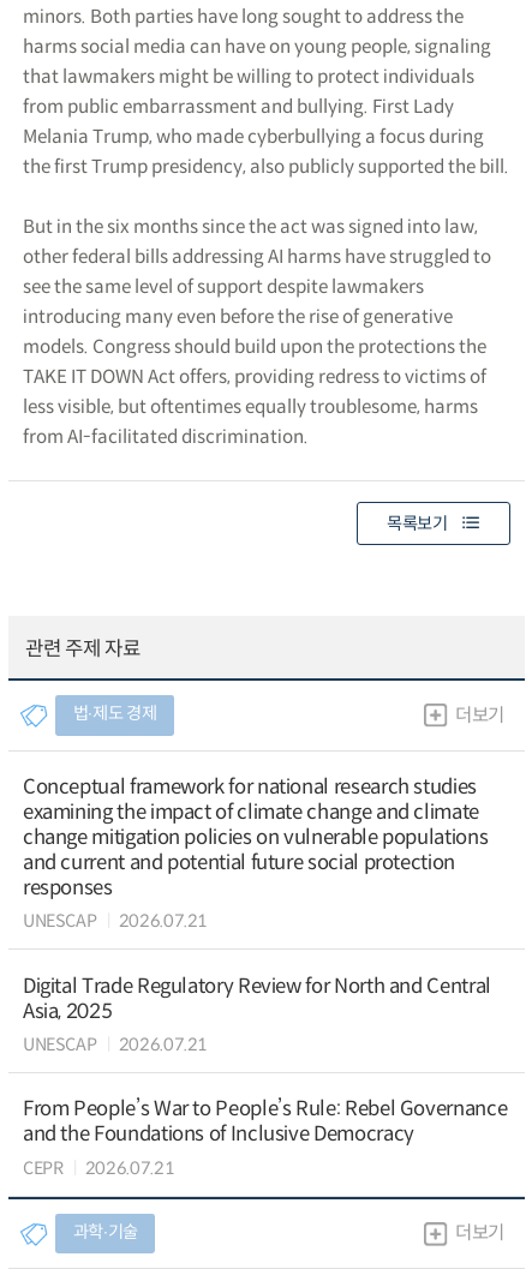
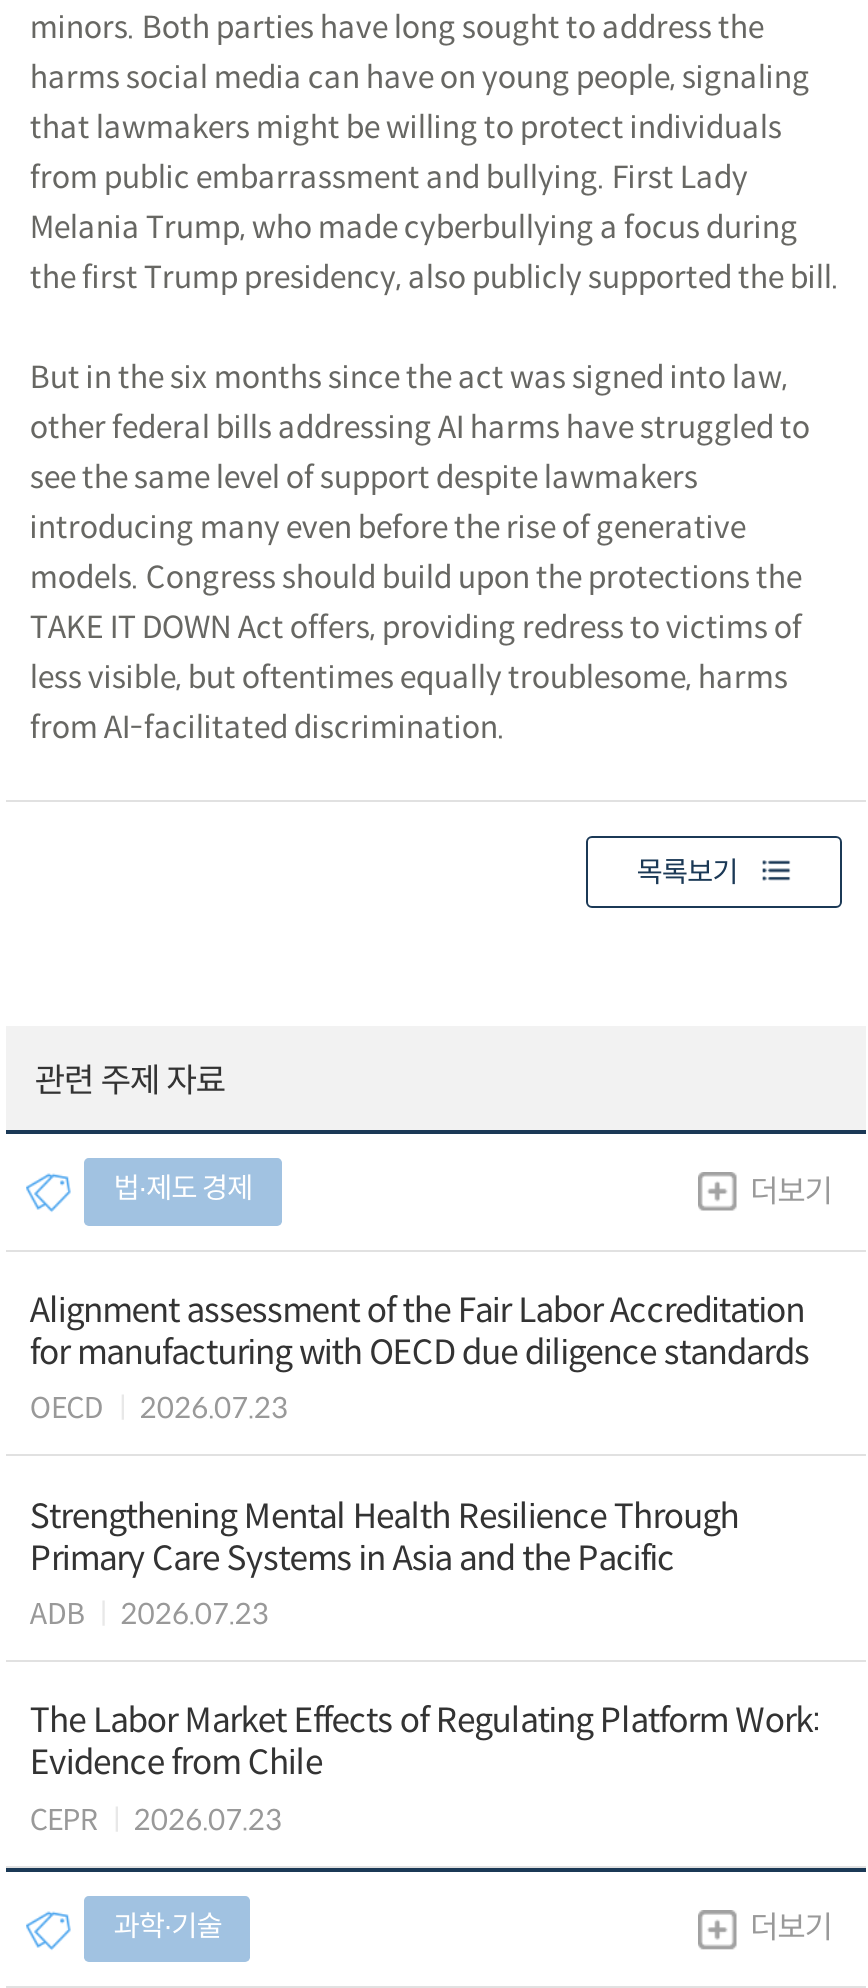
- Conceptual framework for national research studies
- examining the impact of climate change and climate
- change mitigation policies on vulnerable populations
- and current and potential future social protection
- responses
- UNESCAP
- 2026.07.21
+ Alignment assessment of the Fair Labor Accreditation
+ for manufacturing with OECD due diligence standards
+ OECD
+ 2026.07.23

- Digital Trade Regulatory Review for North and Central
- Asia, 2025
- UNESCAP
- 2026.07.21
+ Strengthening Mental Health Resilience Through
+ Primary Care Systems in Asia and the Pacific
+ ADB
+ 2026.07.23

- From People’s War to People’s Rule: Rebel Governance
- and the Foundations of Inclusive Democracy
+ The Labor Market Effects of Regulating Platform Work:
+ Evidence from Chile

- CEPR 2026.07.21
+ CEPR 2026.07.23
